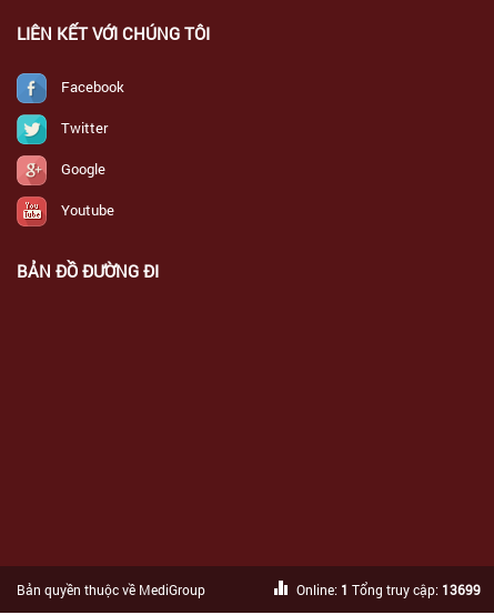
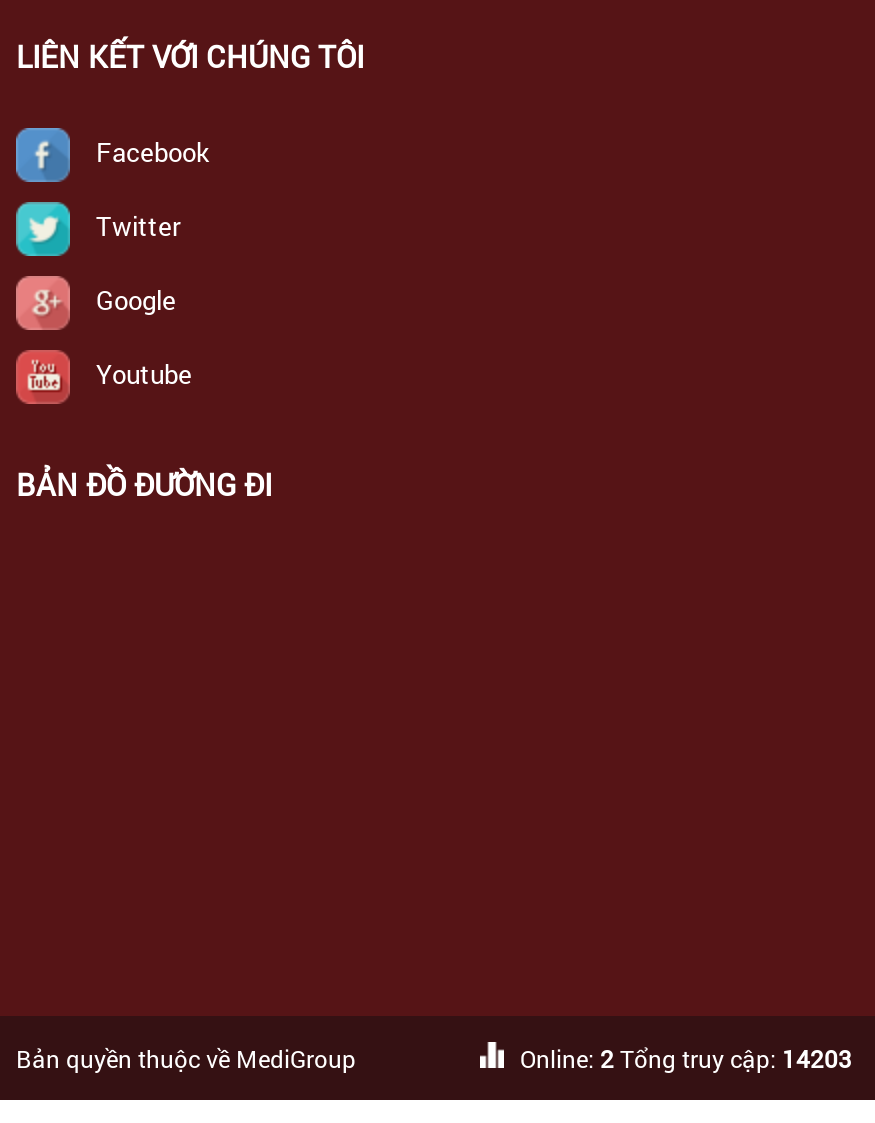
- Online: 1 Tổng truy cập: 13699
+ Online: 2 Tổng truy cập: 14203
